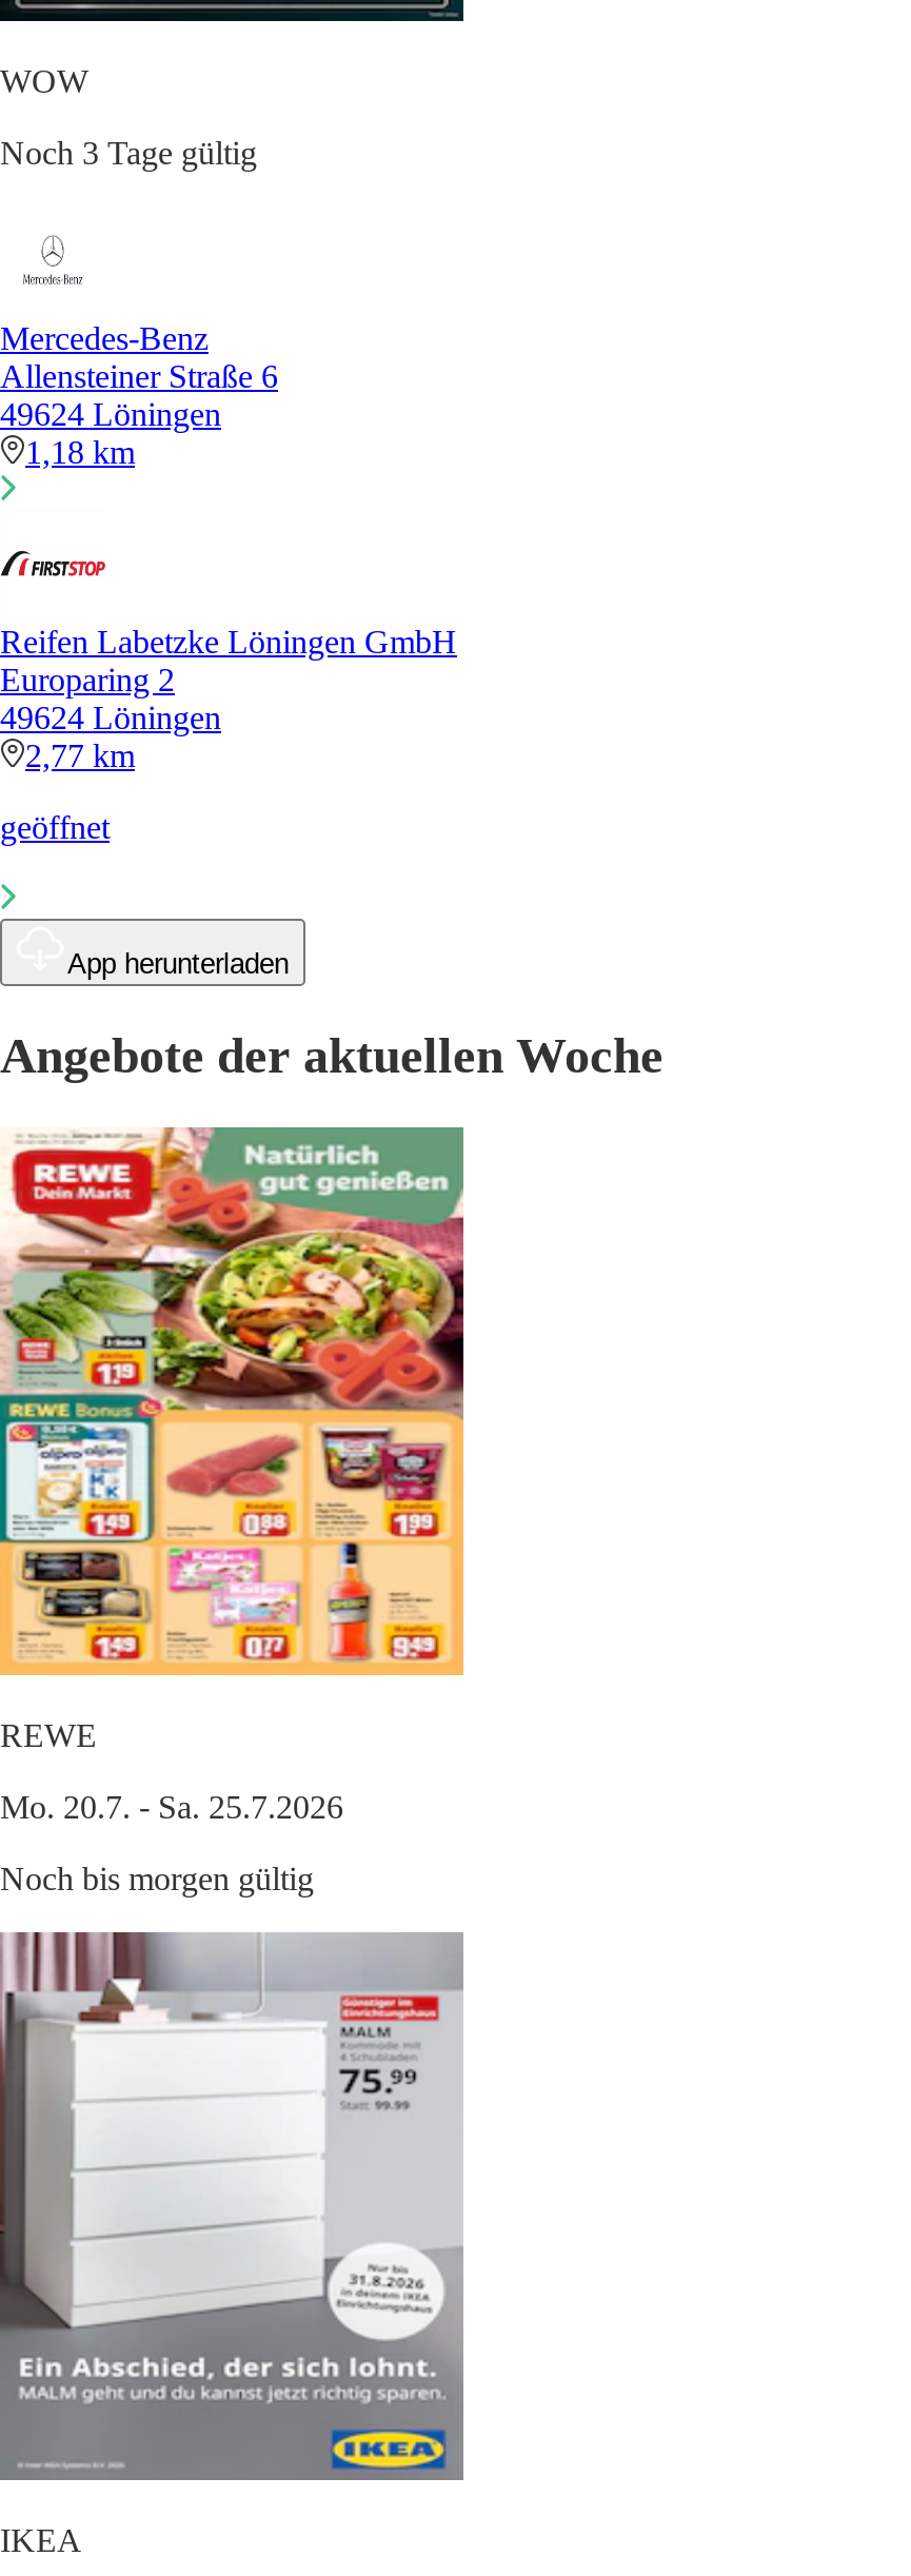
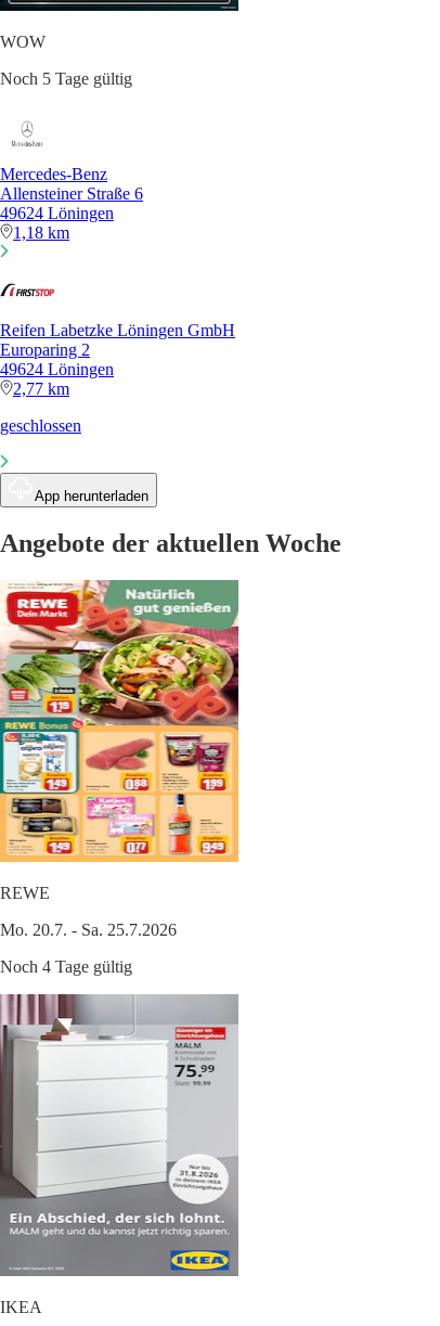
- Noch 3 Tage gültig
+ Noch 5 Tage gültig

- geöffnet
+ geschlossen

- Noch bis morgen gültig
+ Noch 4 Tage gültig
